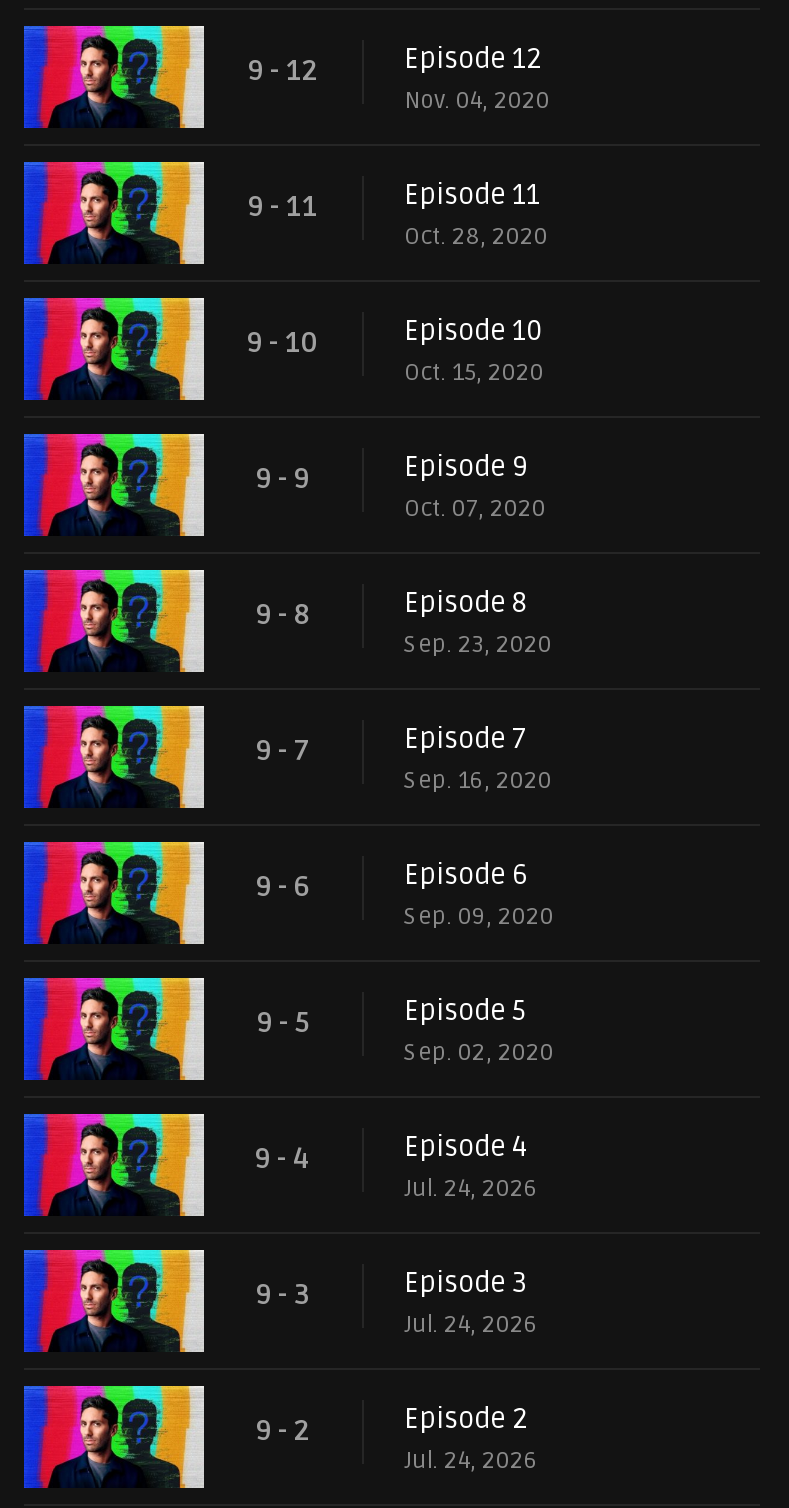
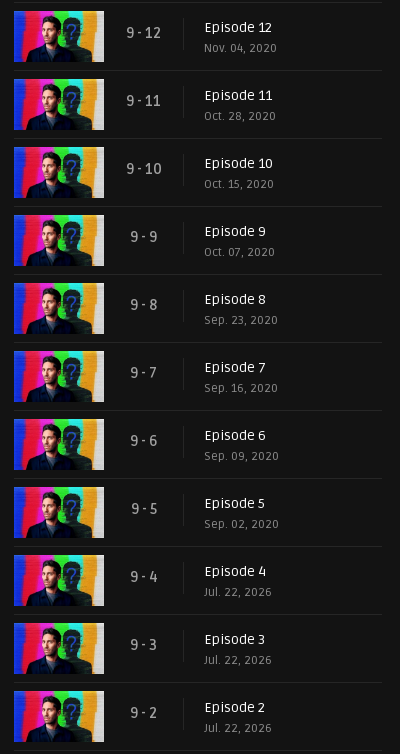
- Jul. 24, 2026
+ Jul. 22, 2026

- Jul. 24, 2026
+ Jul. 22, 2026

- Jul. 24, 2026
+ Jul. 22, 2026
